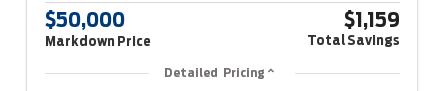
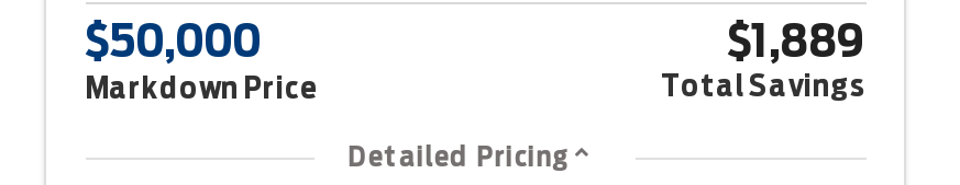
- $1,159
+ $1,889
